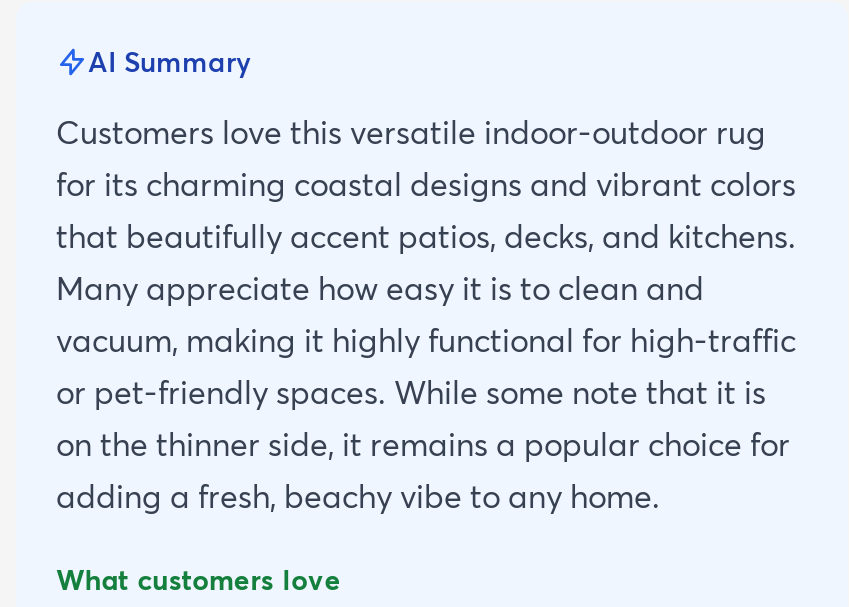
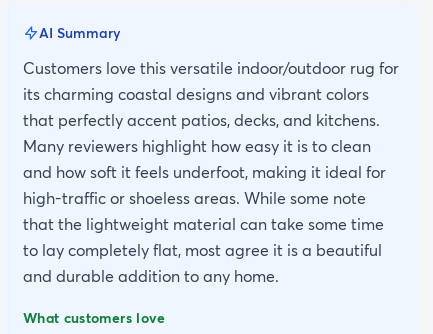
- Customers love this versatile indoor-outdoor rug
- for its charming coastal designs and vibrant colors
- that beautifully accent patios, decks, and kitchens.
- Many appreciate how easy it is to clean and
- vacuum, making it highly functional for high-traffic
- or pet-friendly spaces. While some note that it is
- on the thinner side, it remains a popular choice for
- adding a fresh, beachy vibe to any home.
+ Customers love this versatile indoor/outdoor rug for
+ its charming coastal designs and vibrant colors
+ that perfectly accent patios, decks, and kitchens.
+ Many reviewers highlight how easy it is to clean
+ and how soft it feels underfoot, making it ideal for
+ high-traffic or shoeless areas. While some note
+ that the lightweight material can take some time
+ to lay completely flat, most agree it is a beautiful
+ and durable addition to any home.
